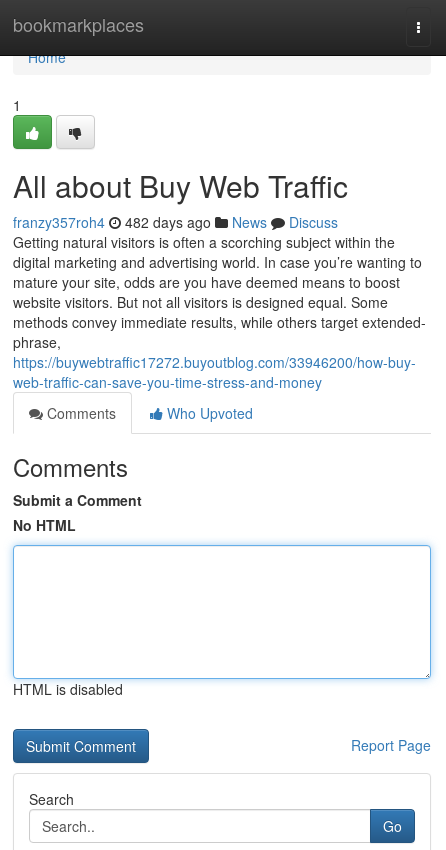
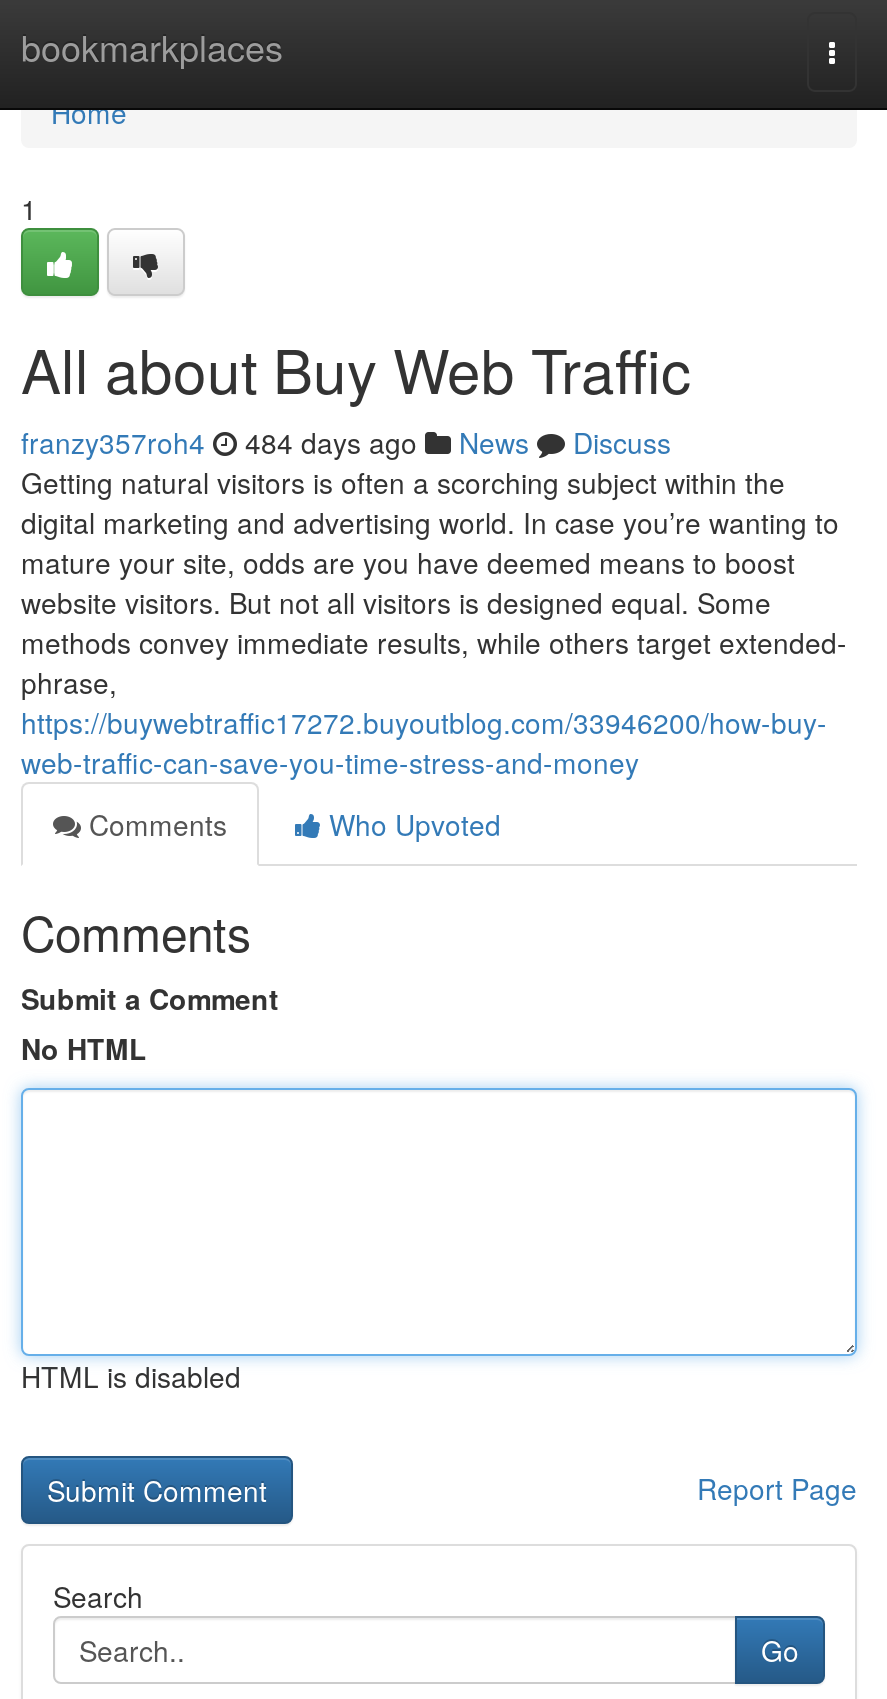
- franzy357roh4 482 days ago News Discuss
+ franzy357roh4 484 days ago News Discuss
